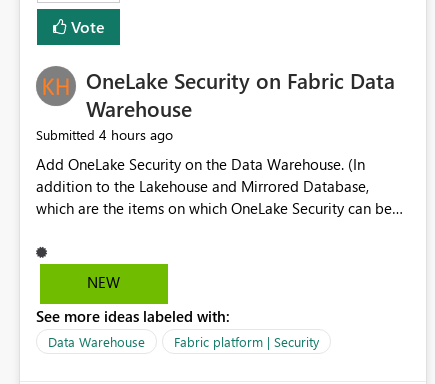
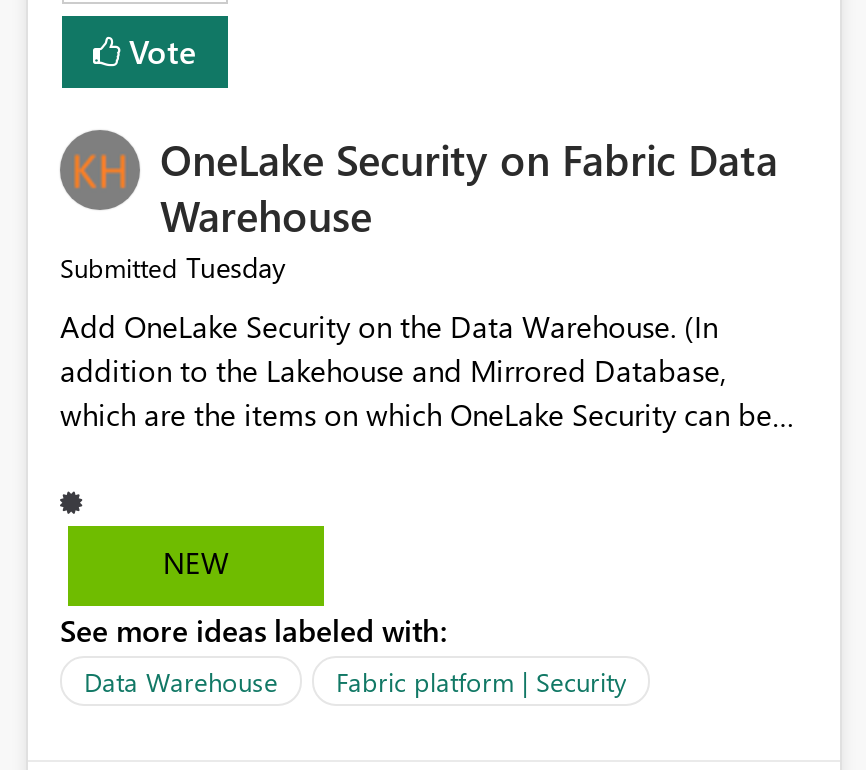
- Submitted 4 hours ago
+ Submitted Tuesday
